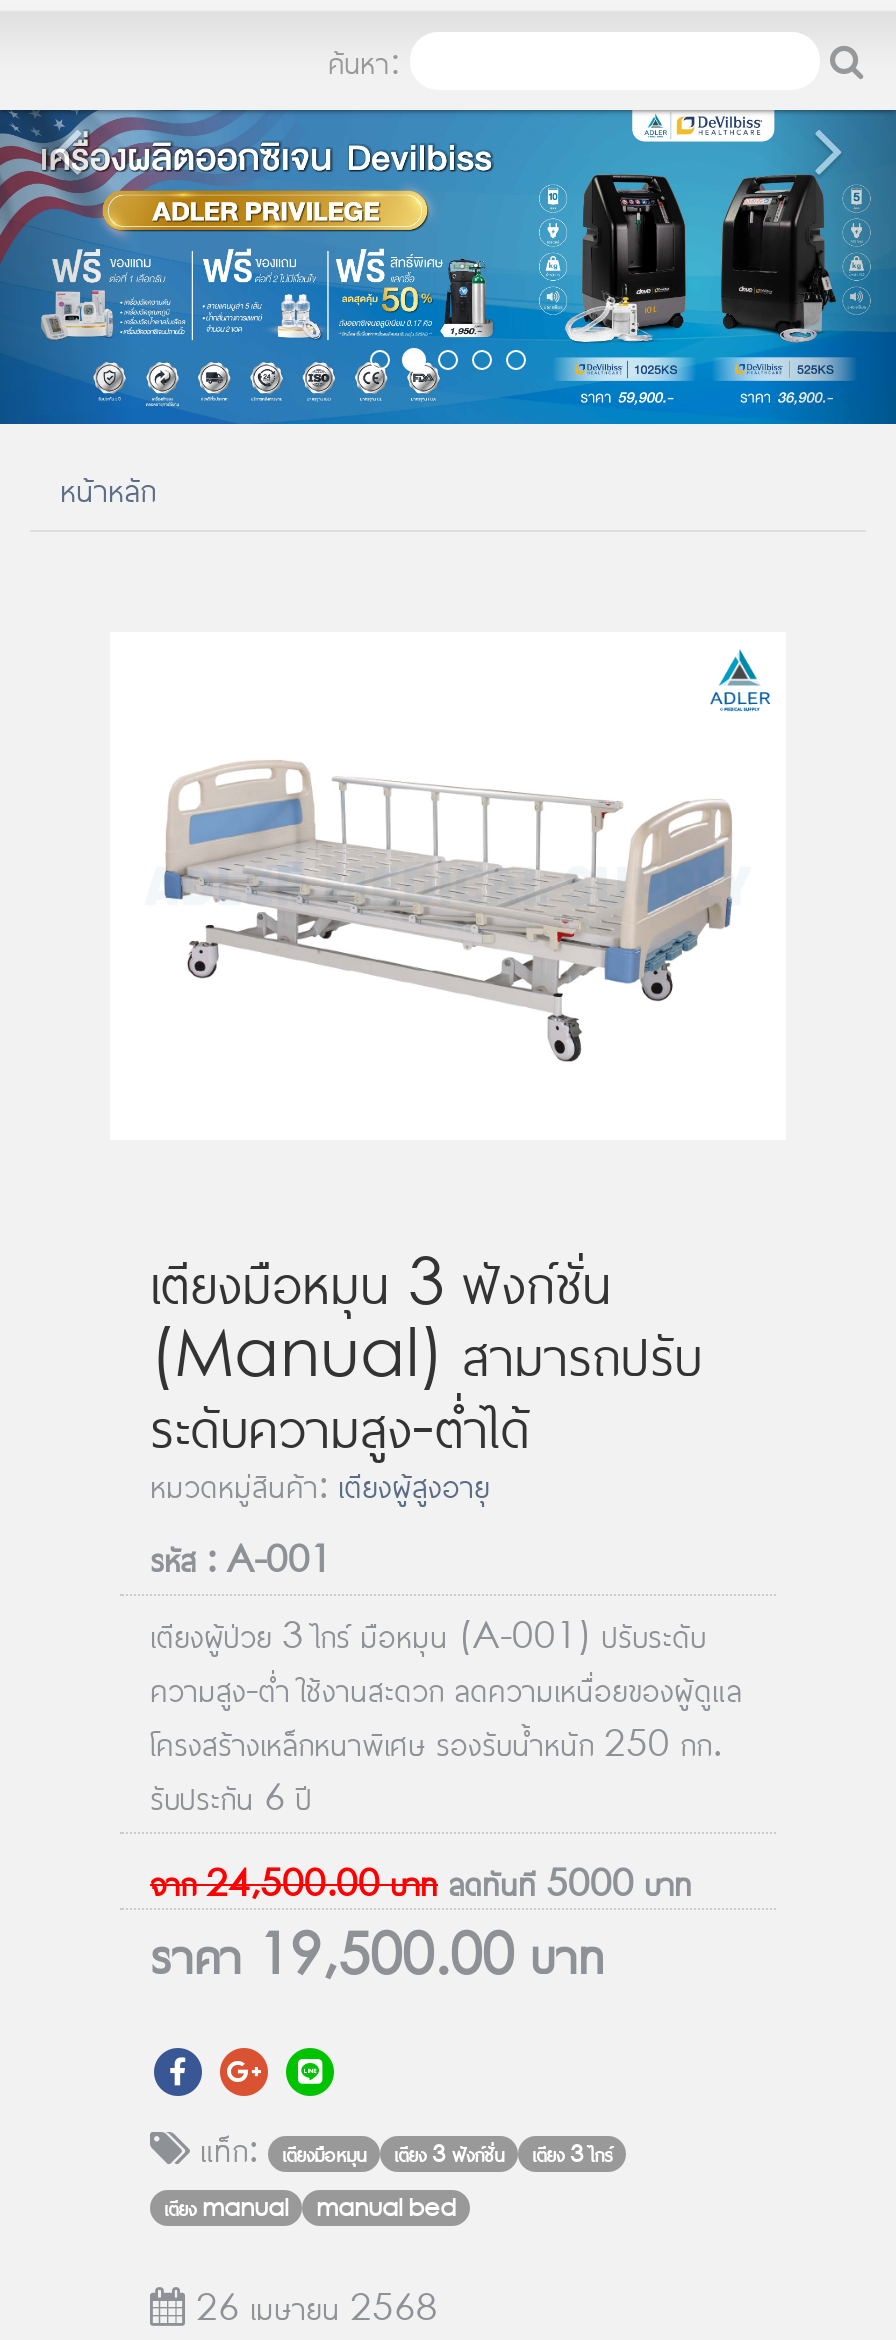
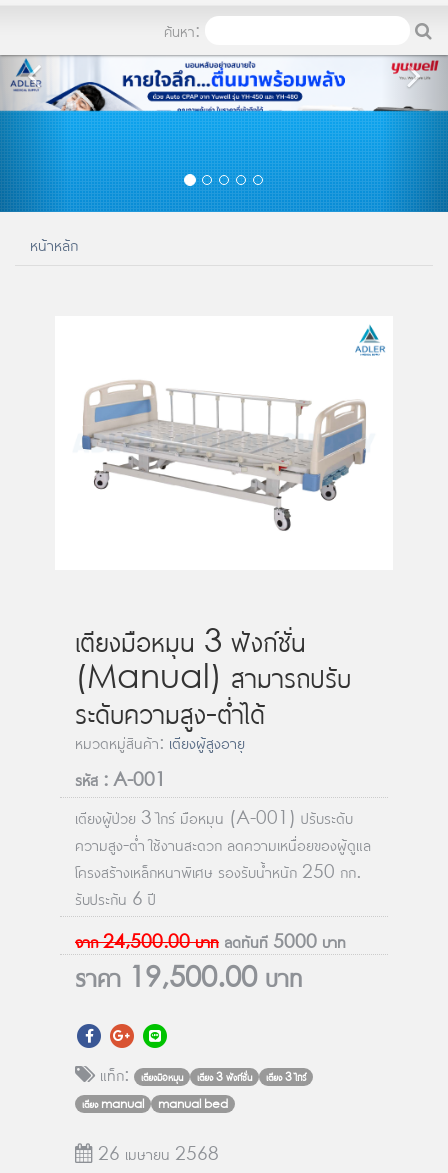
- [image]
+ [image]
